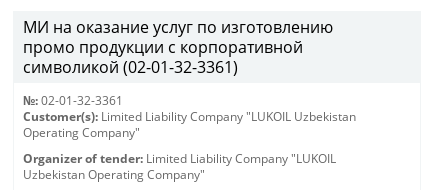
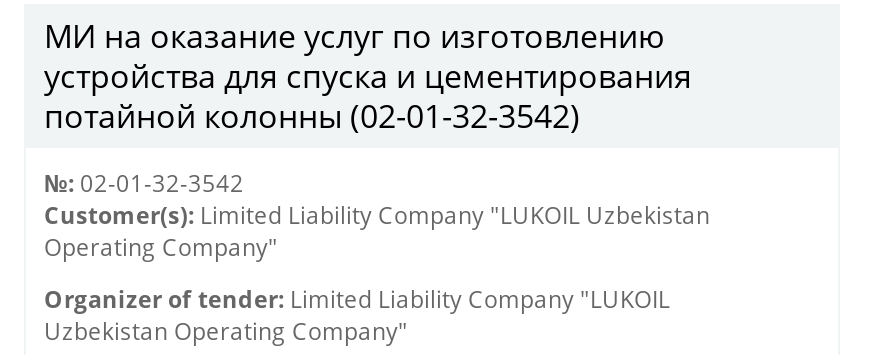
- промо продукции с корпоративной
- символикой (02-01-32-3361)
+ устройства для спуска и цементирования
+ потайной колонны (02-01-32-3542)

- №: 02-01-32-3361
+ №: 02-01-32-3542
